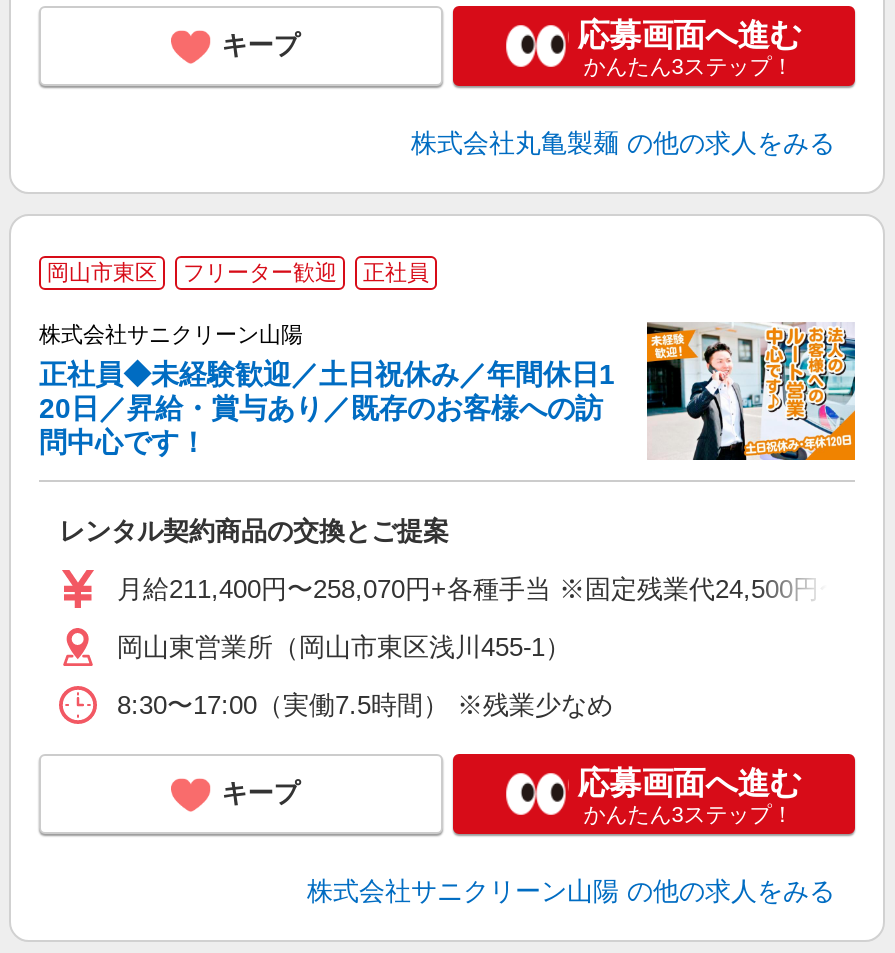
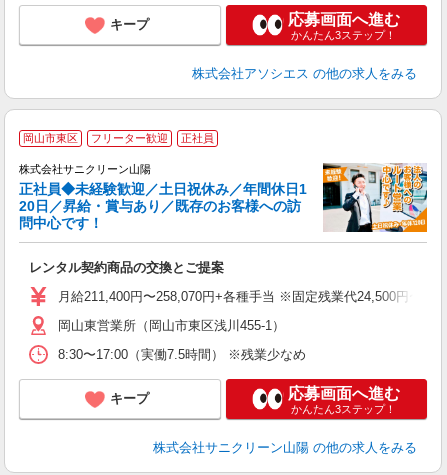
- 株式会社丸亀製麺の他の求人をみる
+ 株式会社アソシエスの他の求人をみる
